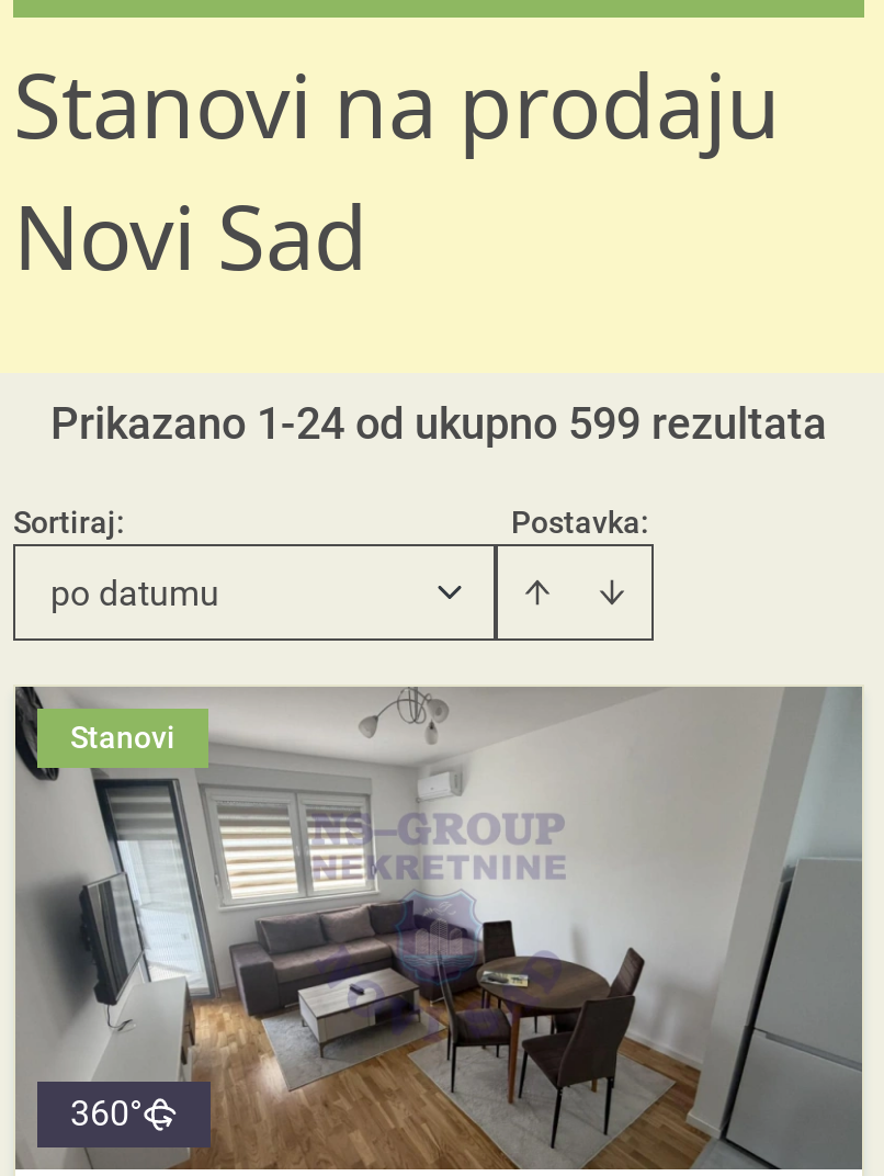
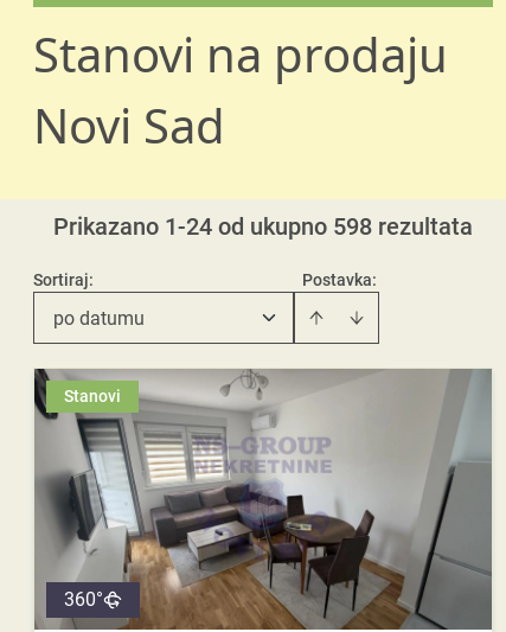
- Prikazano 1-24 od ukupno 599 rezultata
+ Prikazano 1-24 od ukupno 598 rezultata
